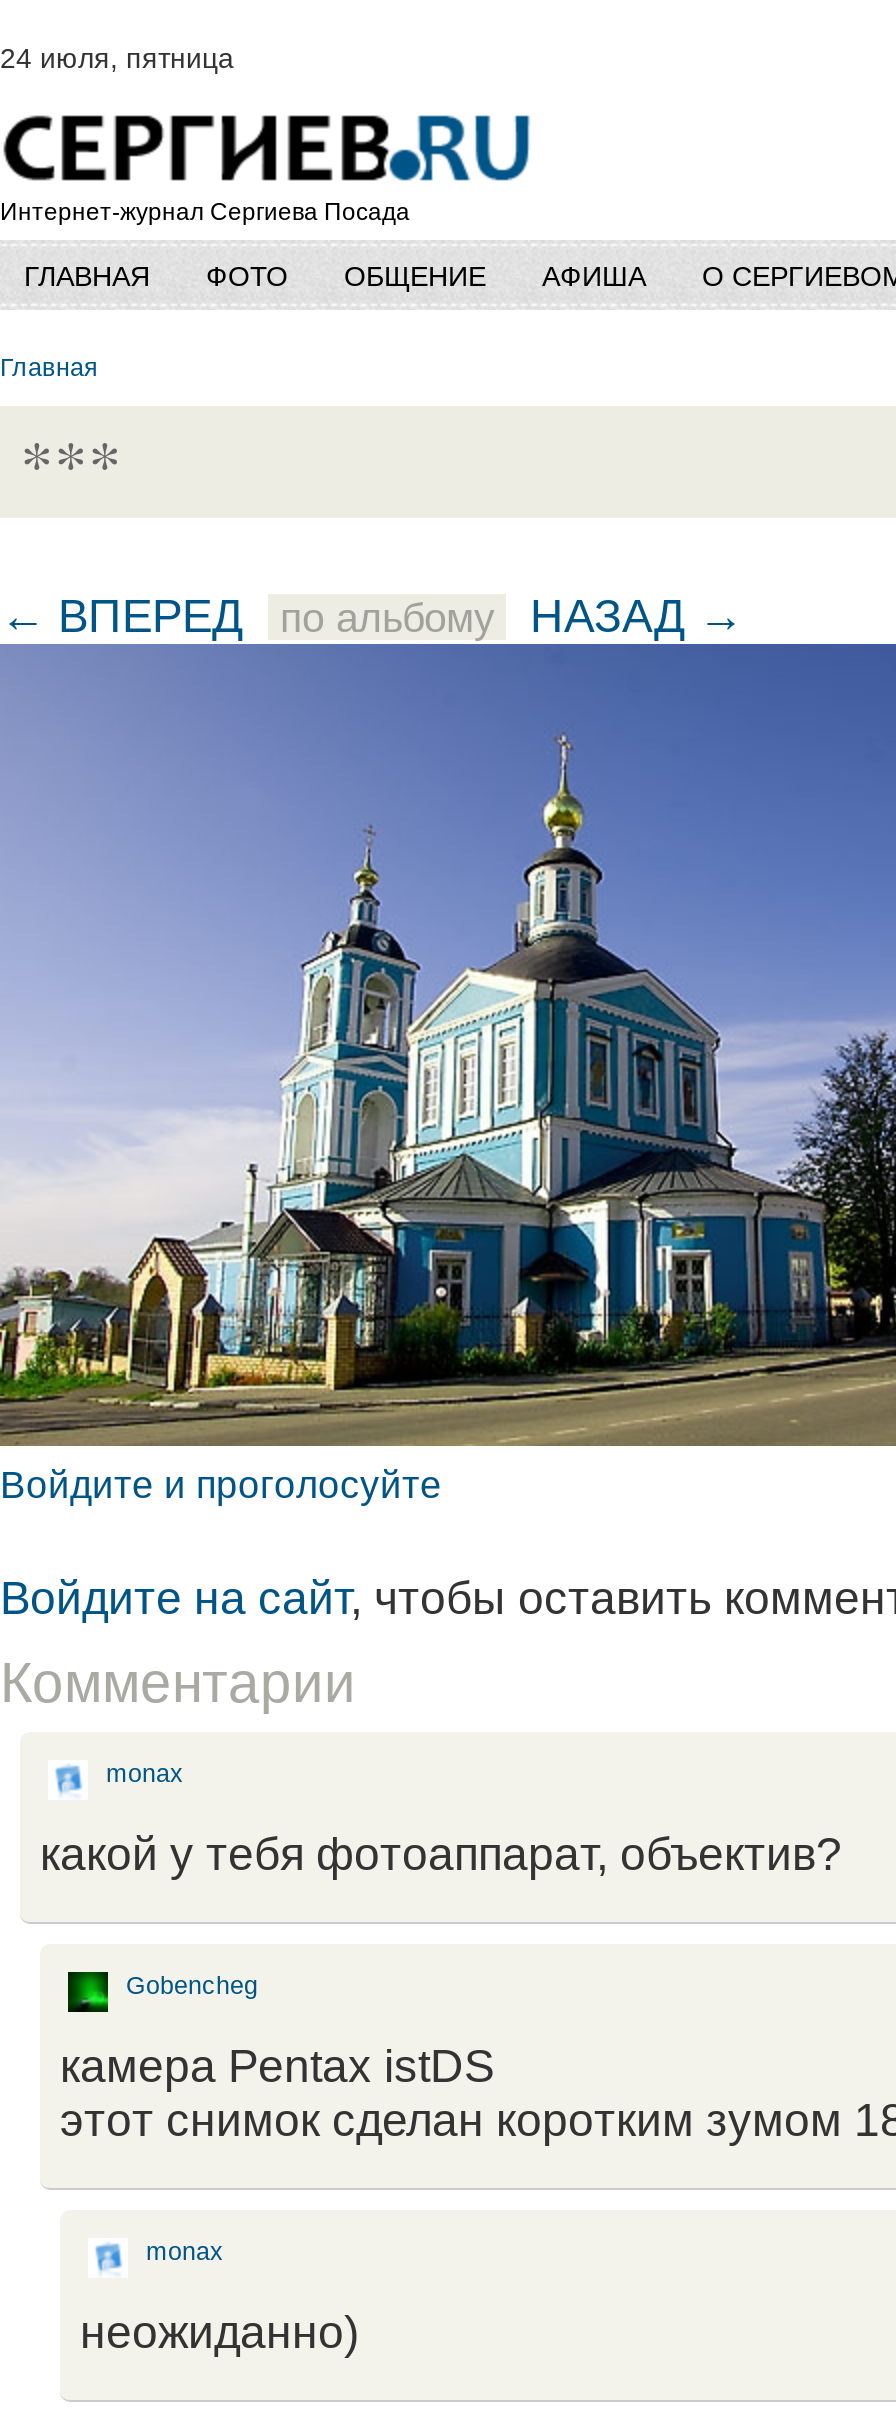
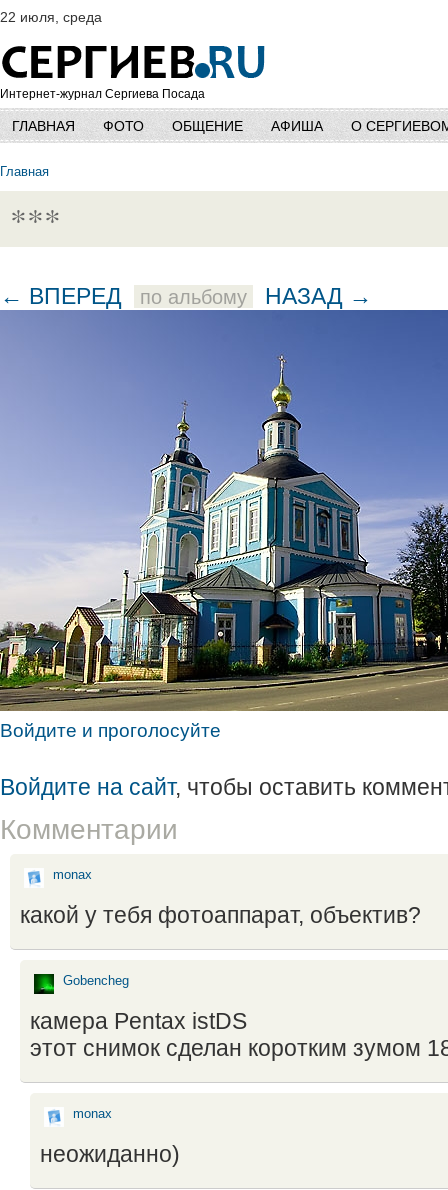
- 24 июля, пятница
+ 22 июля, среда
